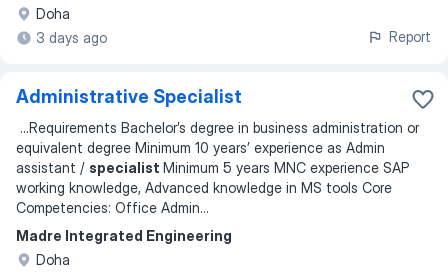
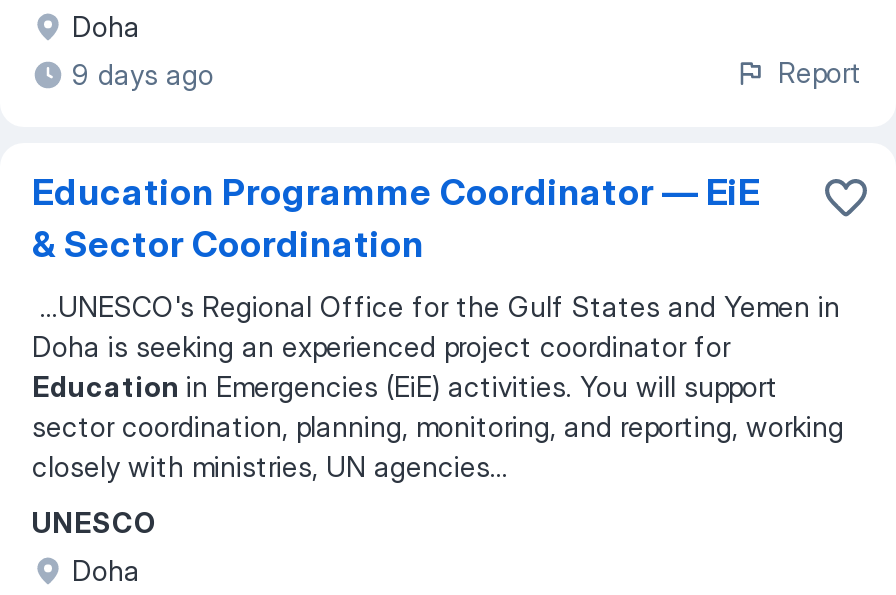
- 3 days ago
+ 9 days ago

- Administrative Specialist
+ Education Programme Coordinator — EiE
+ & Sector Coordination

- ...Requirements Bachelor’s degree in business administration or
- equivalent degree Minimum 10 years’ experience as Admin
- assistant / specialist Minimum 5 years MNC experience SAP
- working knowledge, Advanced knowledge in MS tools Core
- Competencies: Office Admin...
+ ...UNESCO's Regional Office for the Gulf States and Yemen in
+ Doha is seeking an experienced project coordinator for
+ Education in Emergencies (EiE) activities. You will support
+ sector coordination, planning, monitoring, and reporting, working
+ closely with ministries, UN agencies...

- Madre Integrated Engineering
+ UNESCO
